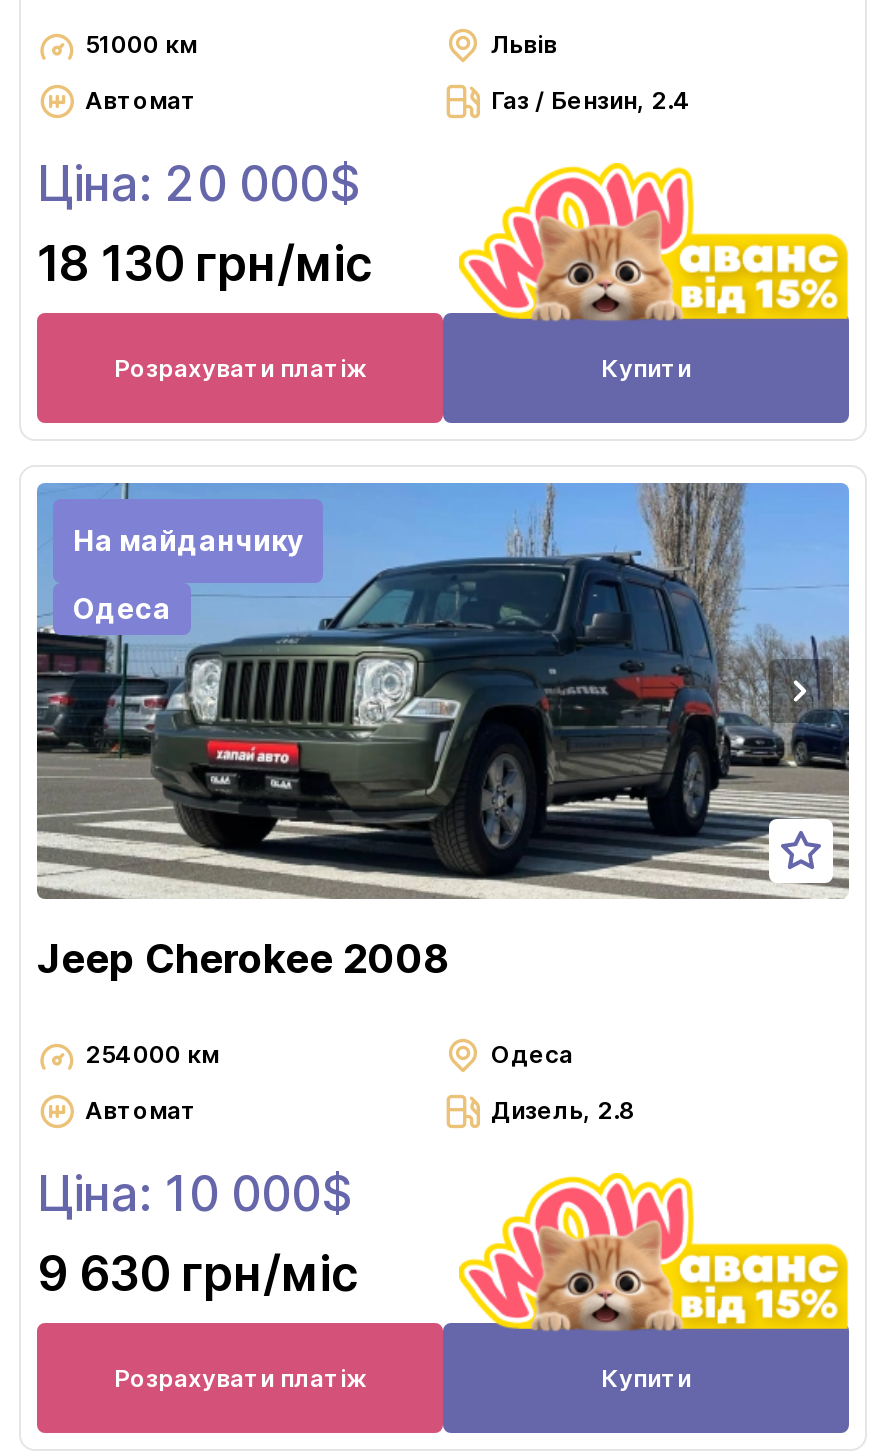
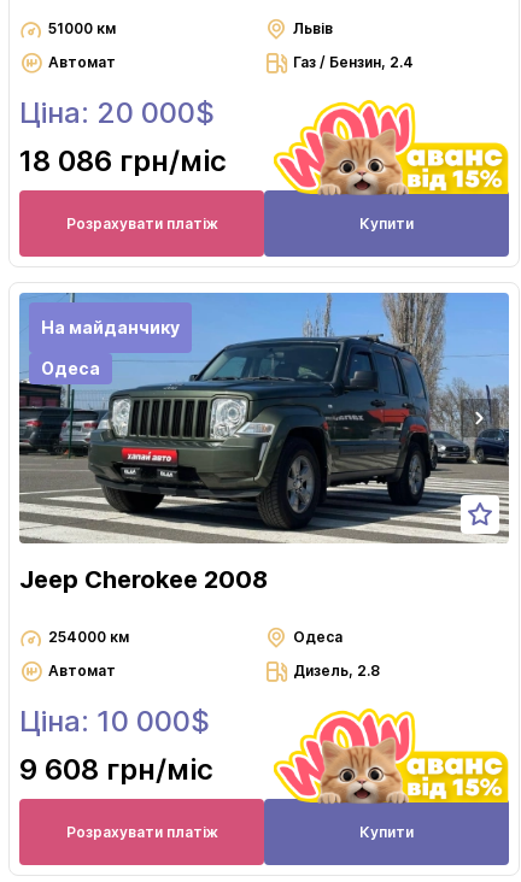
- 18 130 грн/міс
+ 18 086 грн/міс

- 9 630 грн/міс
+ 9 608 грн/міс
